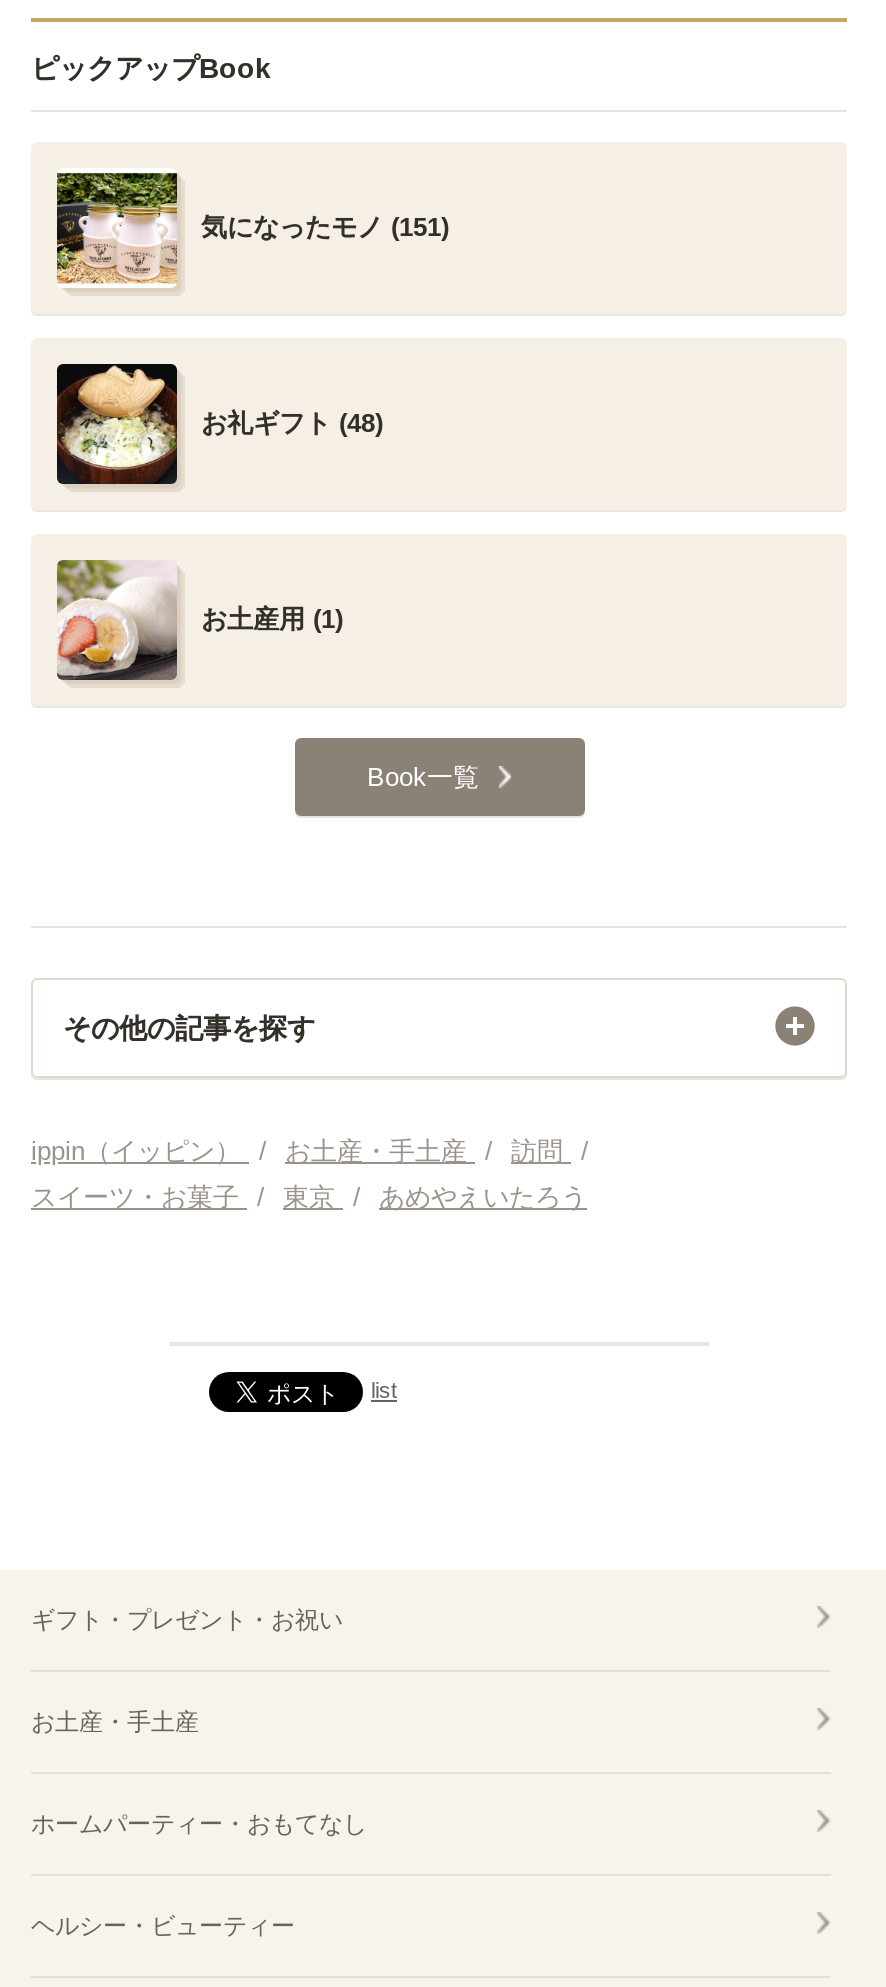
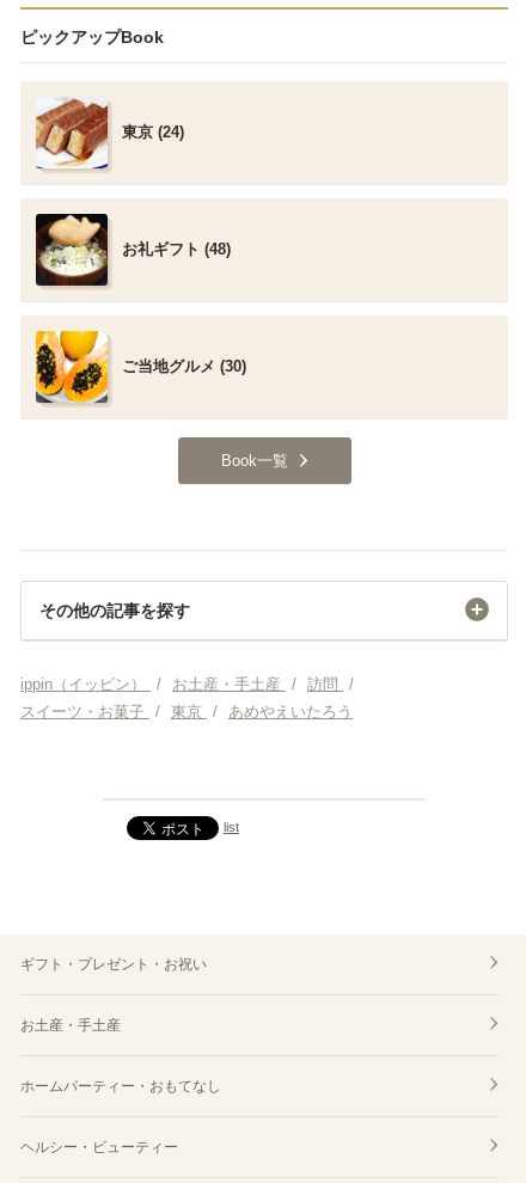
- [image]
- 気になったモノ (151)
+ [image]
+ 東京 (24)

- [image]
- お土産用 (1)
+ [image]
+ ご当地グルメ (30)
